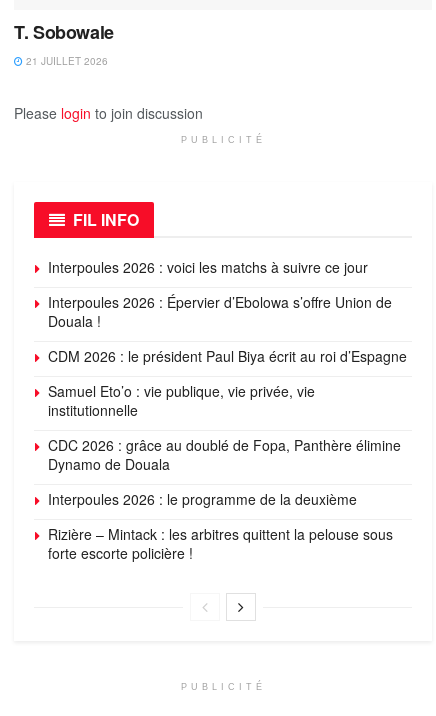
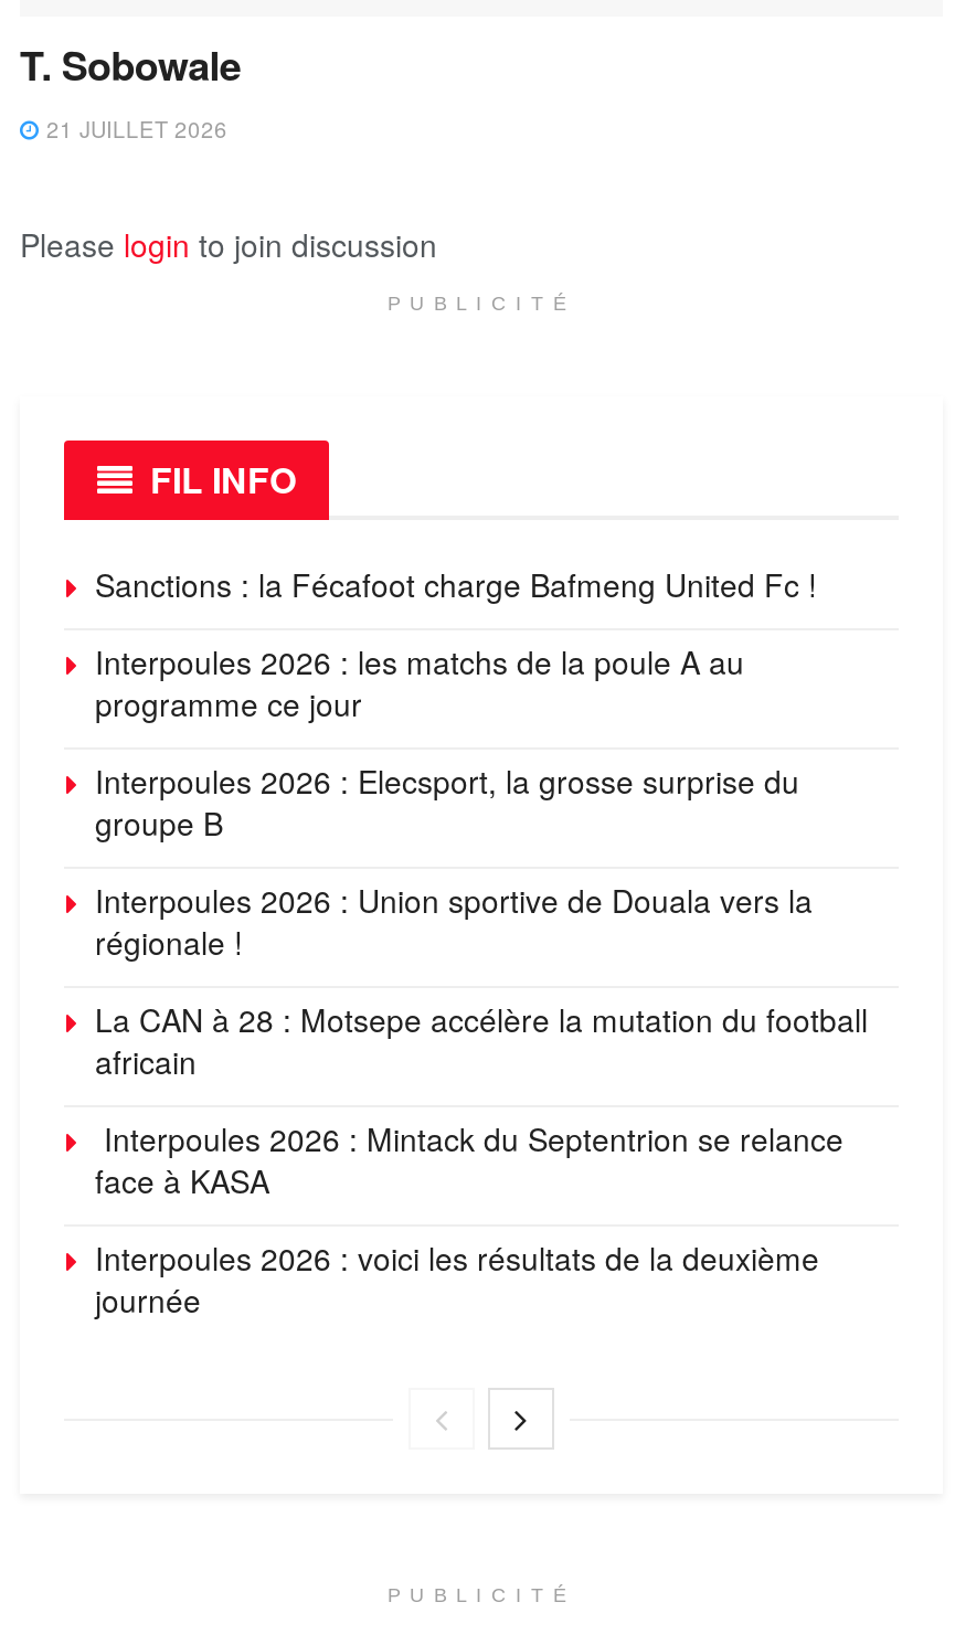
- Interpoules 2026 : voici les matchs à suivre ce jour
+ Sanctions : la Fécafoot charge Bafmeng United Fc !

- Interpoules 2026 : Épervier d’Ebolowa s’offre Union de
- Douala !
+ Interpoules 2026 : les matchs de la poule A au
+ programme ce jour

- CDM 2026 : le président Paul Biya écrit au roi d’Espagne
+ Interpoules 2026 : Elecsport, la grosse surprise du
+ groupe B

- Samuel Eto’o : vie publique, vie privée, vie
- institutionnelle
+ Interpoules 2026 : Union sportive de Douala vers la
+ régionale !

- CDC 2026 : grâce au doublé de Fopa, Panthère élimine
- Dynamo de Douala
+ La CAN à 28 : Motsepe accélère la mutation du football
+ africain

- Interpoules 2026 : le programme de la deuxième
+ Interpoules 2026 : Mintack du Septentrion se relance
+ face à KASA

- Rizière – Mintack : les arbitres quittent la pelouse sous
- forte escorte policière !
+ Interpoules 2026 : voici les résultats de la deuxième
+ journée
